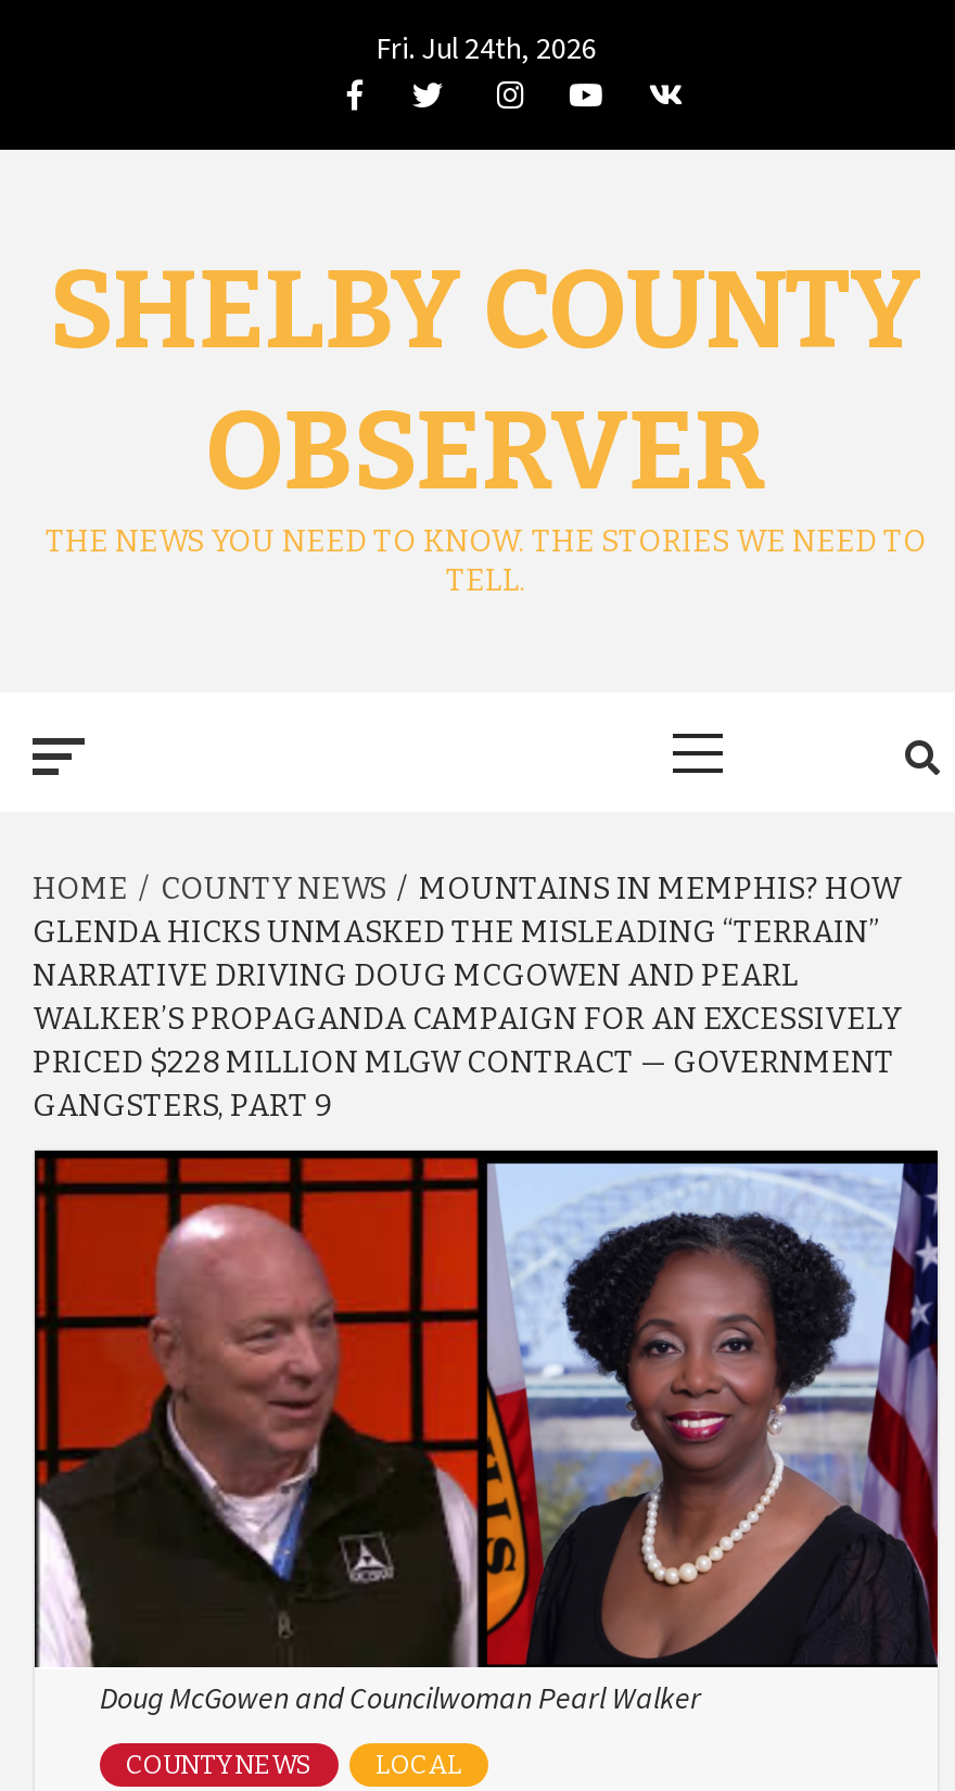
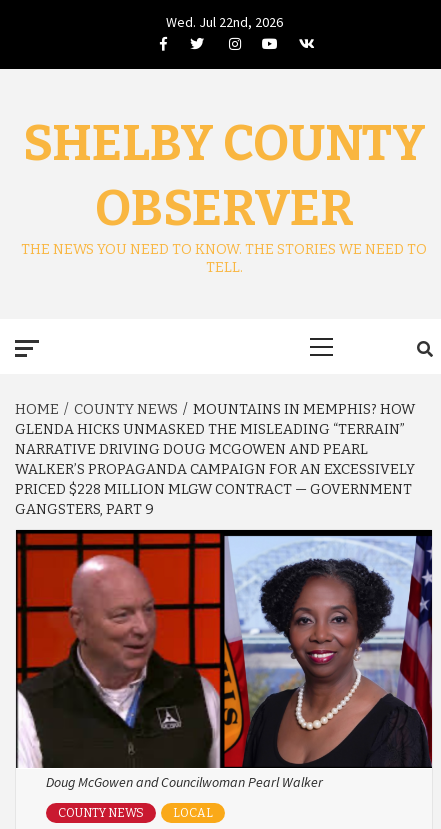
- Fri. Jul 24th, 2026
+ Wed. Jul 22nd, 2026
